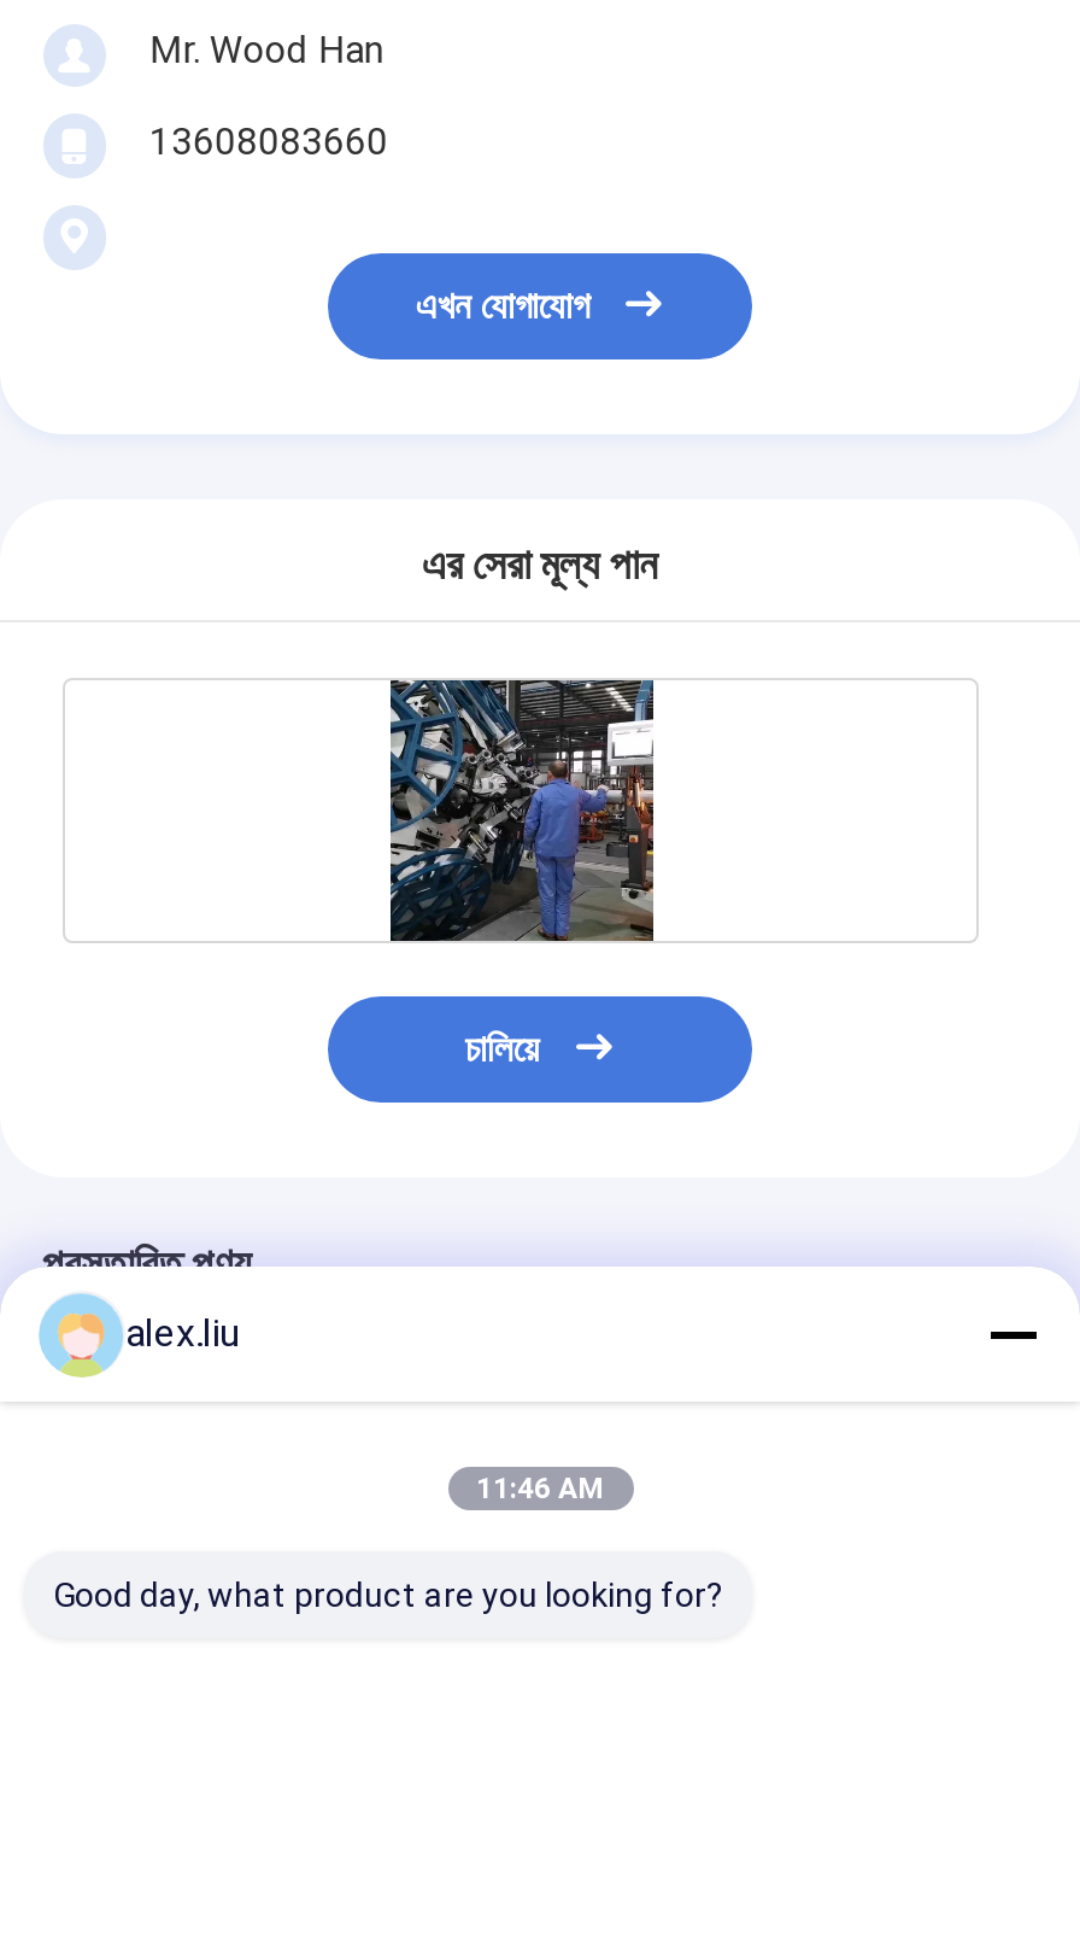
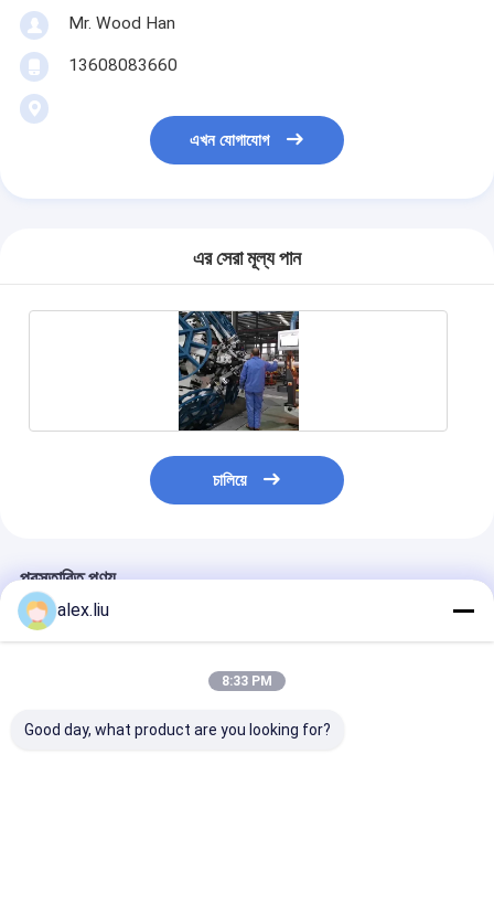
- 11:46 AM
+ 8:33 PM
